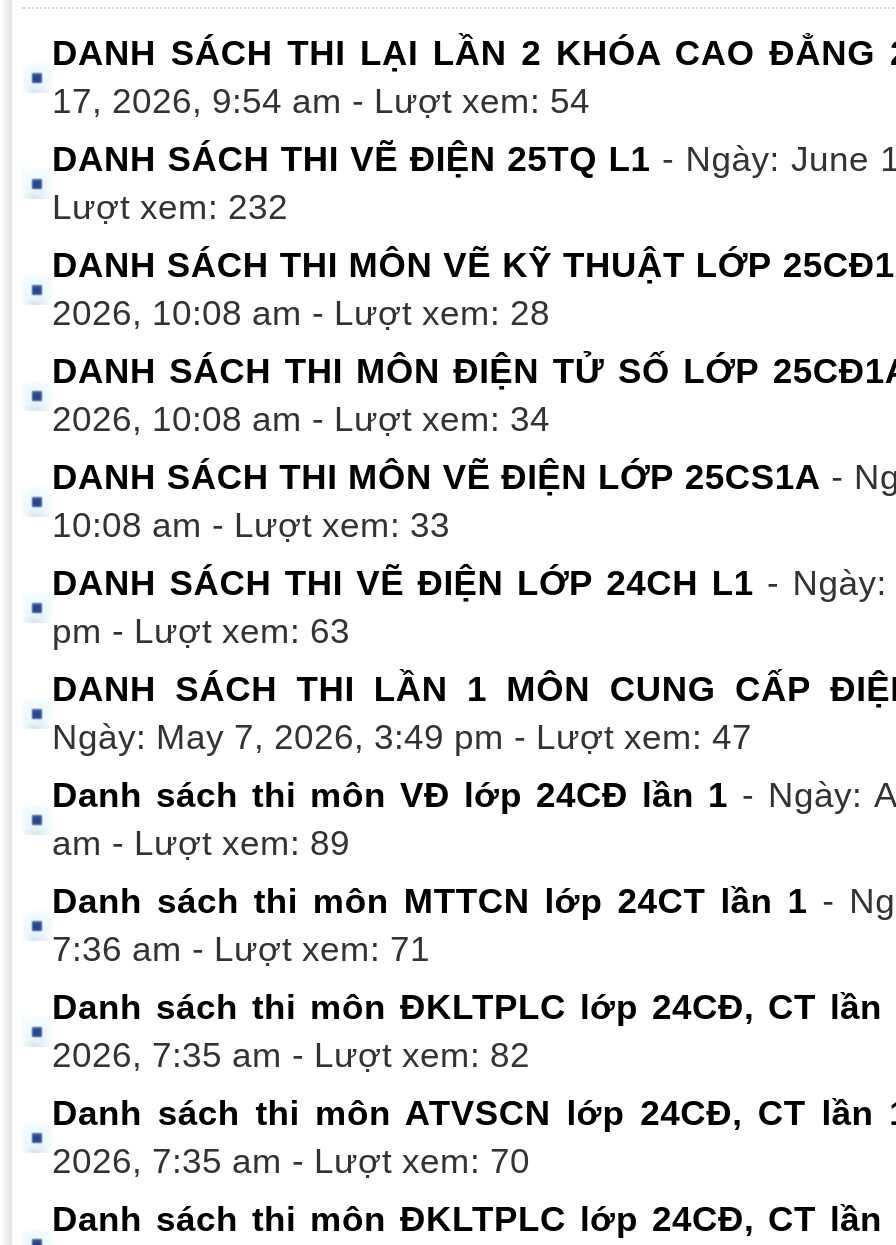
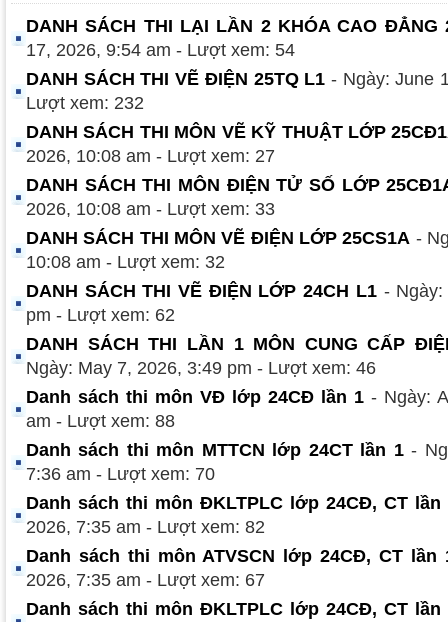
- 2026, 10:08 am - Lượt xem: 28
+ 2026, 10:08 am - Lượt xem: 27

- 2026, 10:08 am - Lượt xem: 34
+ 2026, 10:08 am - Lượt xem: 33

- 10:08 am - Lượt xem: 33
+ 10:08 am - Lượt xem: 32

- pm - Lượt xem: 63
+ pm - Lượt xem: 62

- Ngày: May 7, 2026, 3:49 pm - Lượt xem: 47
+ Ngày: May 7, 2026, 3:49 pm - Lượt xem: 46

- am - Lượt xem: 89
+ am - Lượt xem: 88

- 7:36 am - Lượt xem: 71
+ 7:36 am - Lượt xem: 70

- 2026, 7:35 am - Lượt xem: 70
+ 2026, 7:35 am - Lượt xem: 67
